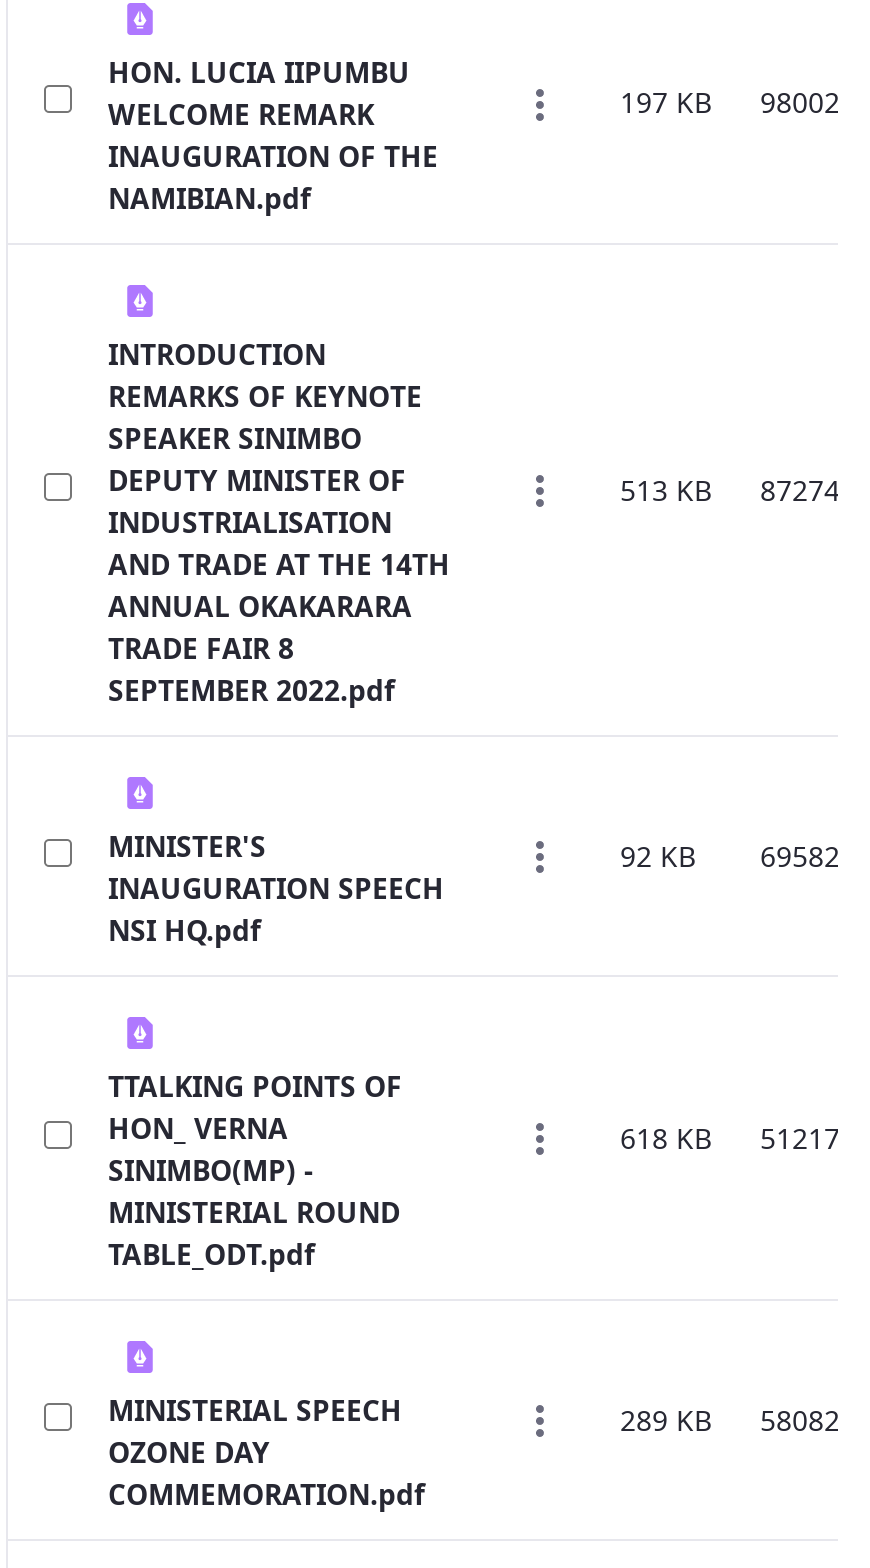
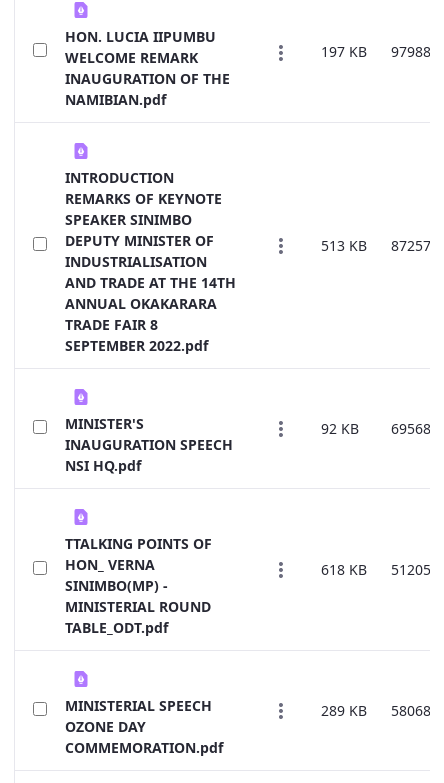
- 197 KB 98002
+ 197 KB 97988

- 513 KB 87274
+ 513 KB 87257

- 92 KB 69582
+ 92 KB 69568

- 618 KB 51217
+ 618 KB 51205

- 289 KB 58082
+ 289 KB 58068
